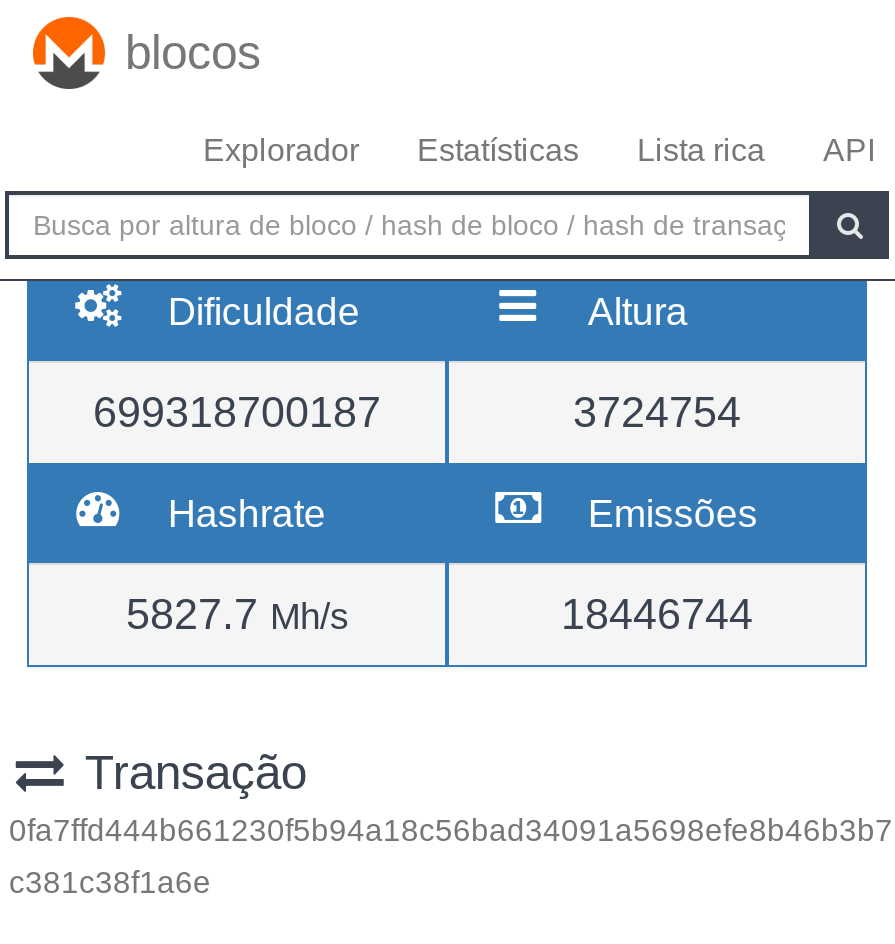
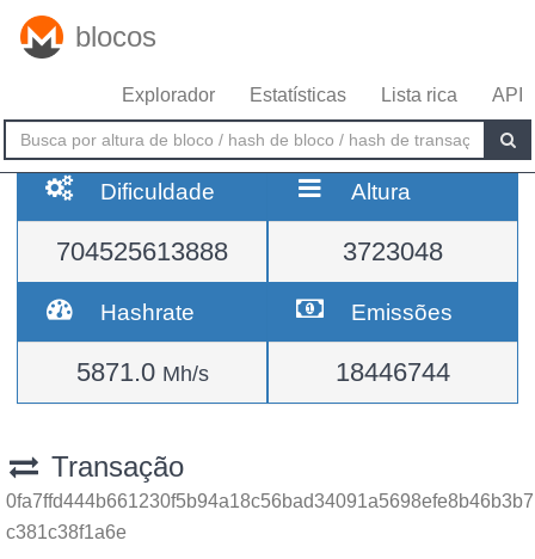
- 699318700187
+ 704525613888

- 3724754
+ 3723048

- 5827.7 Mh/s
+ 5871.0 Mh/s
